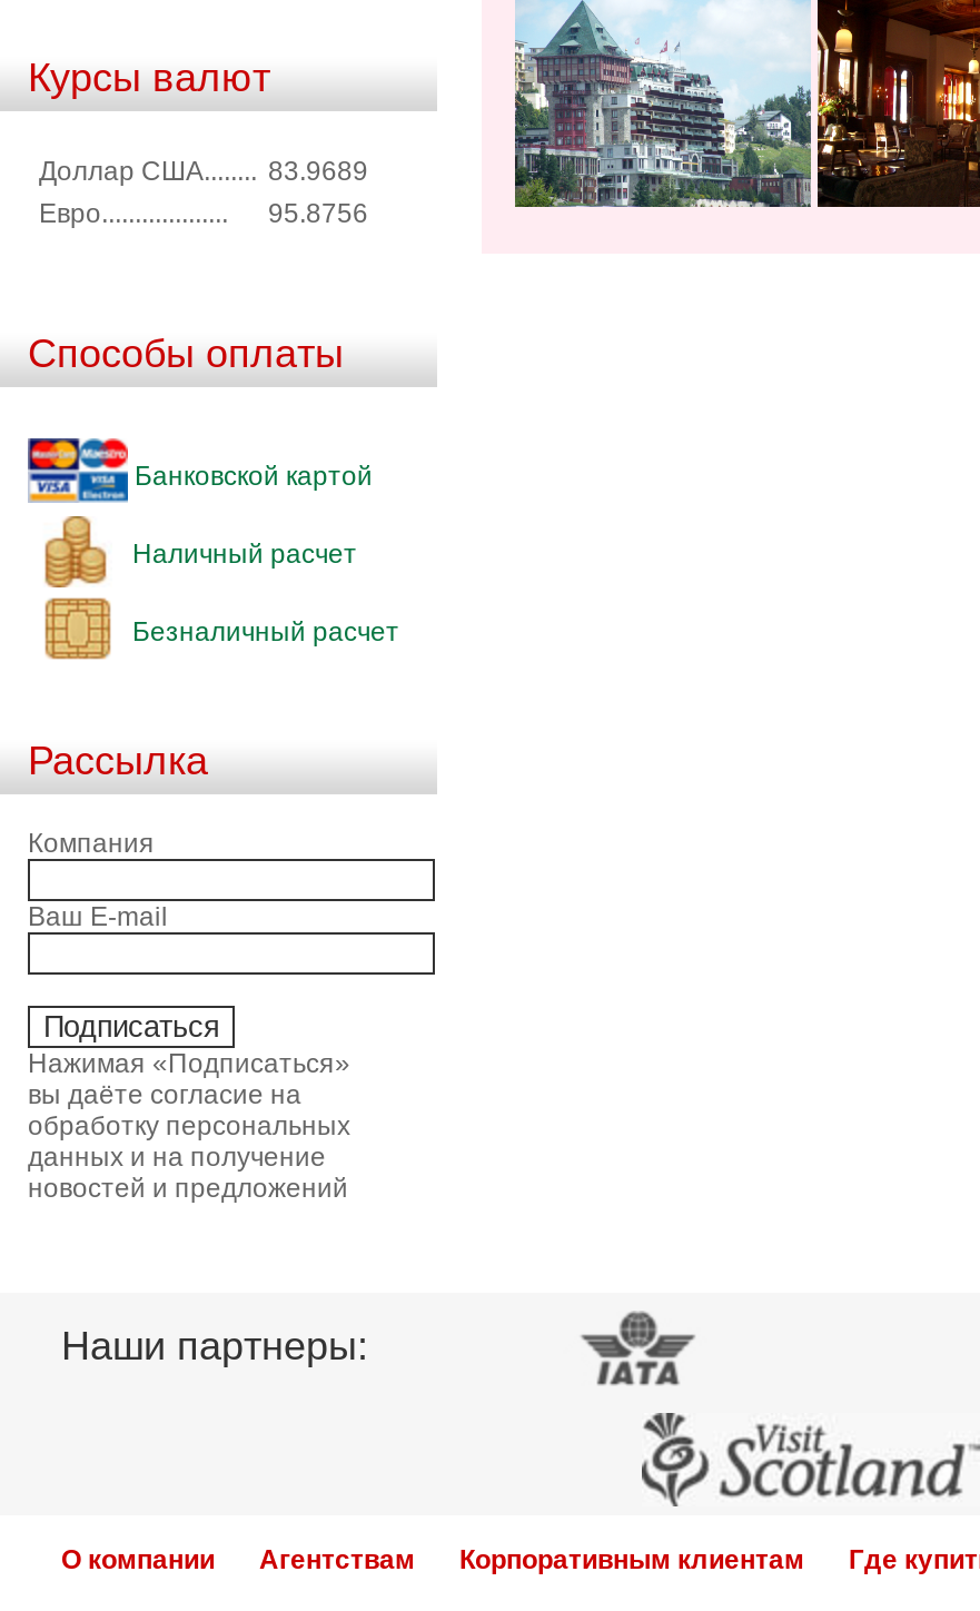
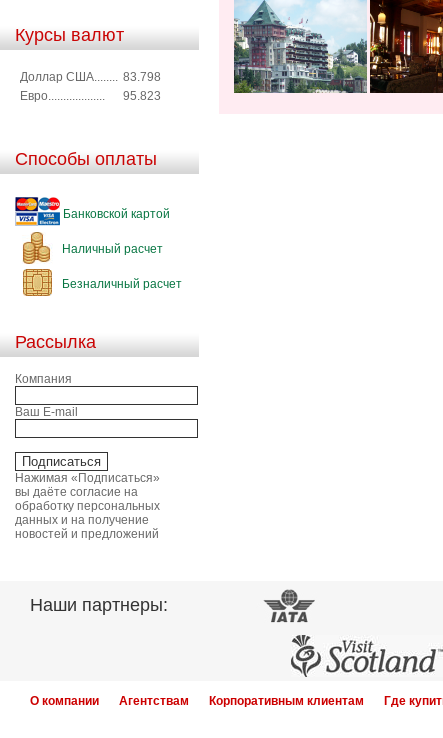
- Доллар США........ 83.9689
+ Доллар США........ 83.798

- Евро................... 95.8756
+ Евро................... 95.823
